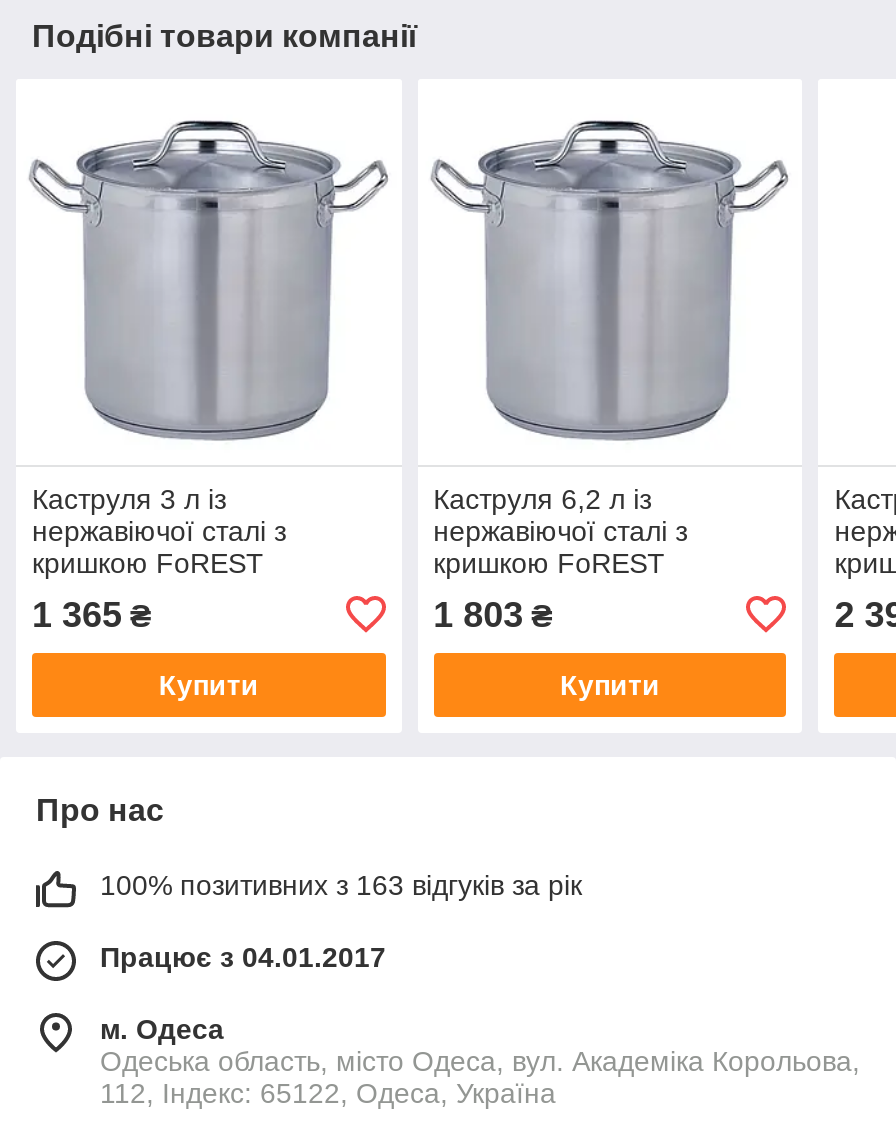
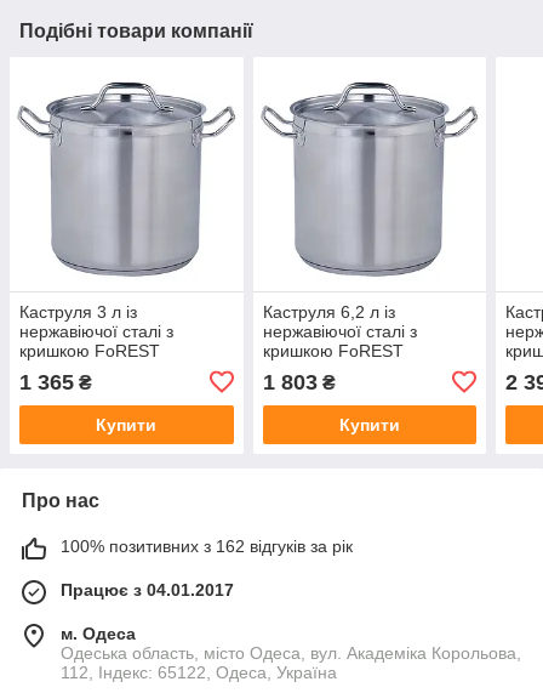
- 100% позитивних з 163 відгуків за рік
+ 100% позитивних з 162 відгуків за рік
